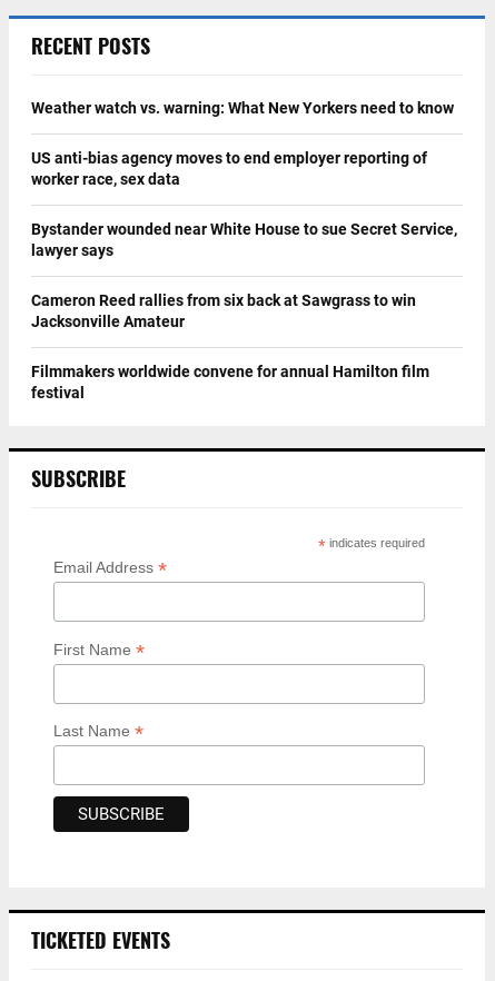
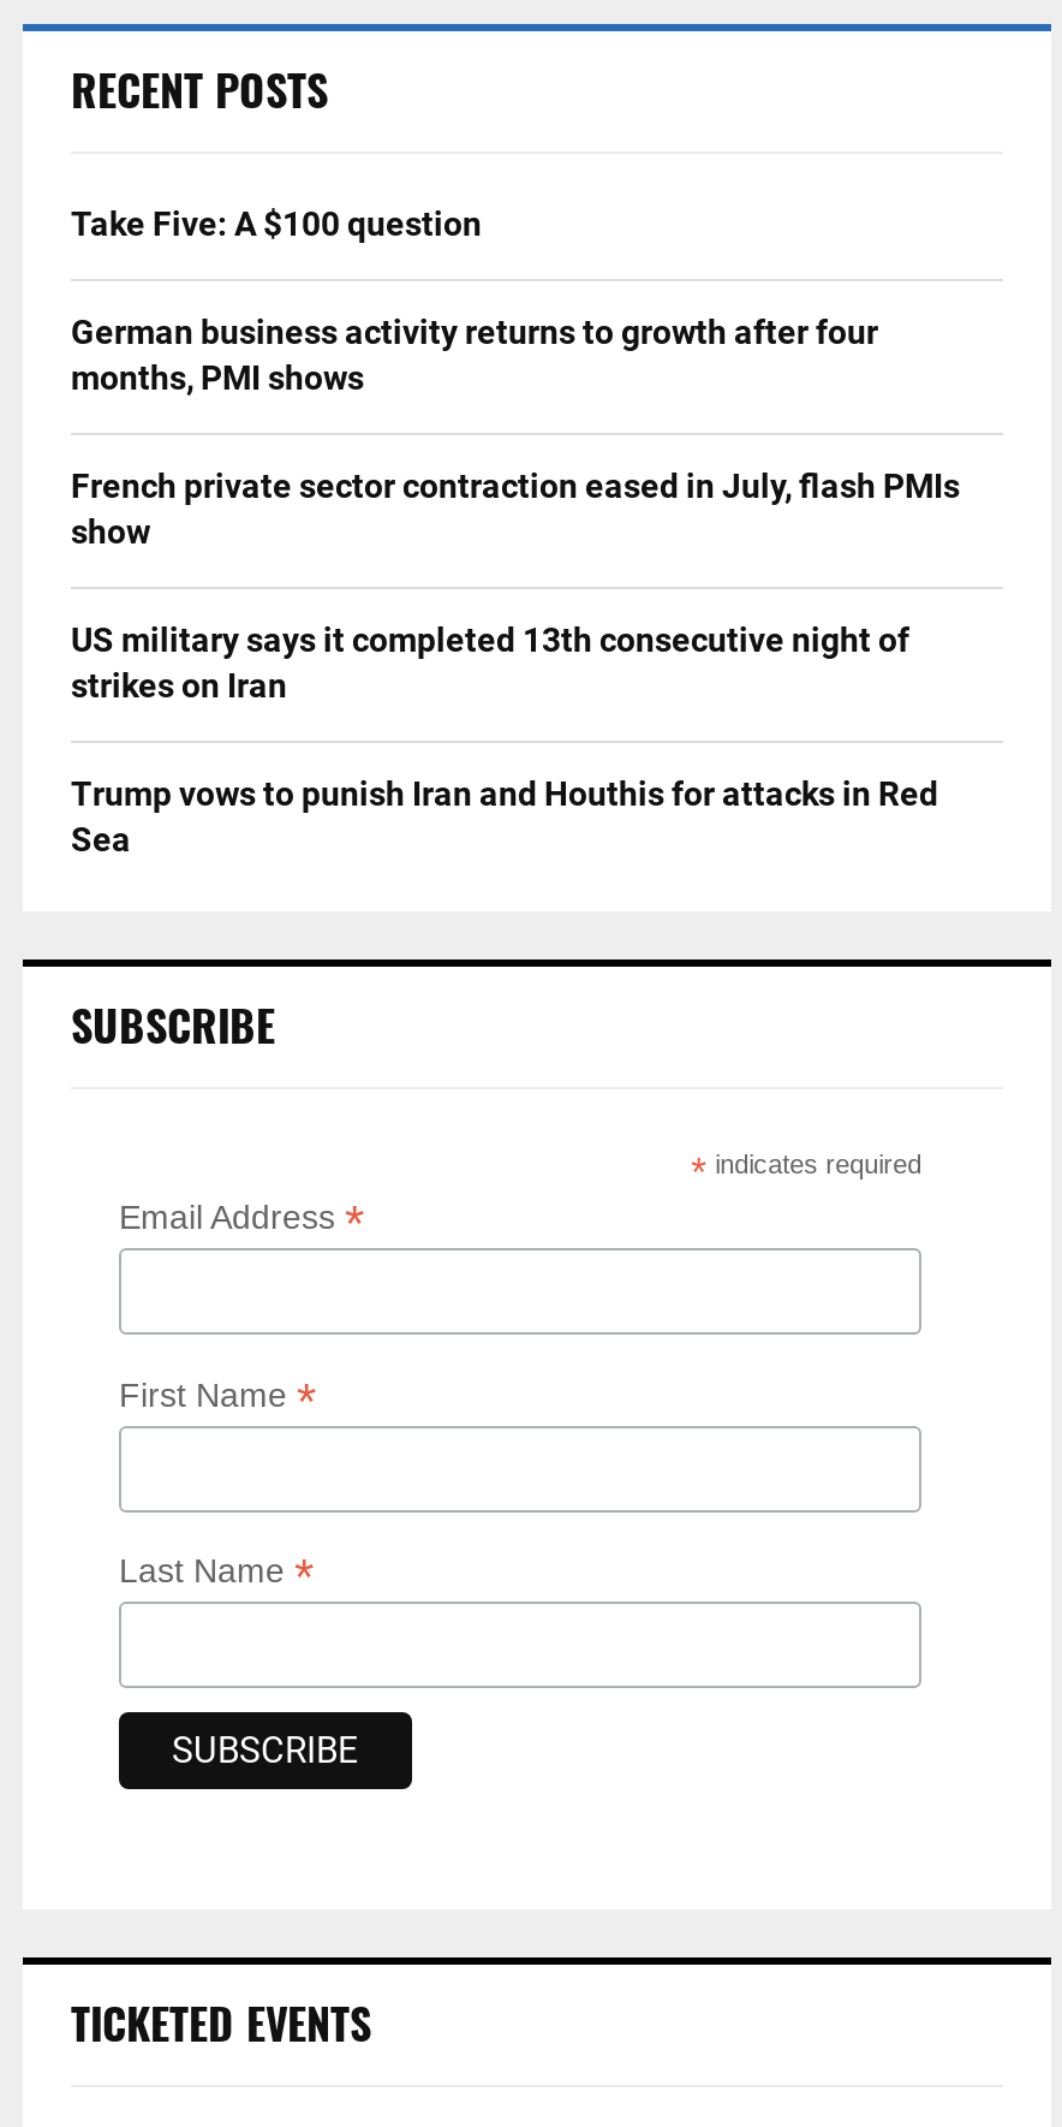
- Weather watch vs. warning: What New Yorkers need to know
+ Take Five: A $100 question

- US anti-bias agency moves to end employer reporting of
- worker race, sex data
+ German business activity returns to growth after four
+ months, PMI shows

- Bystander wounded near White House to sue Secret Service,
- lawyer says
+ French private sector contraction eased in July, flash PMIs
+ show

- Cameron Reed rallies from six back at Sawgrass to win
- Jacksonville Amateur
+ US military says it completed 13th consecutive night of
+ strikes on Iran

- Filmmakers worldwide convene for annual Hamilton film
- festival
+ Trump vows to punish Iran and Houthis for attacks in Red
+ Sea
